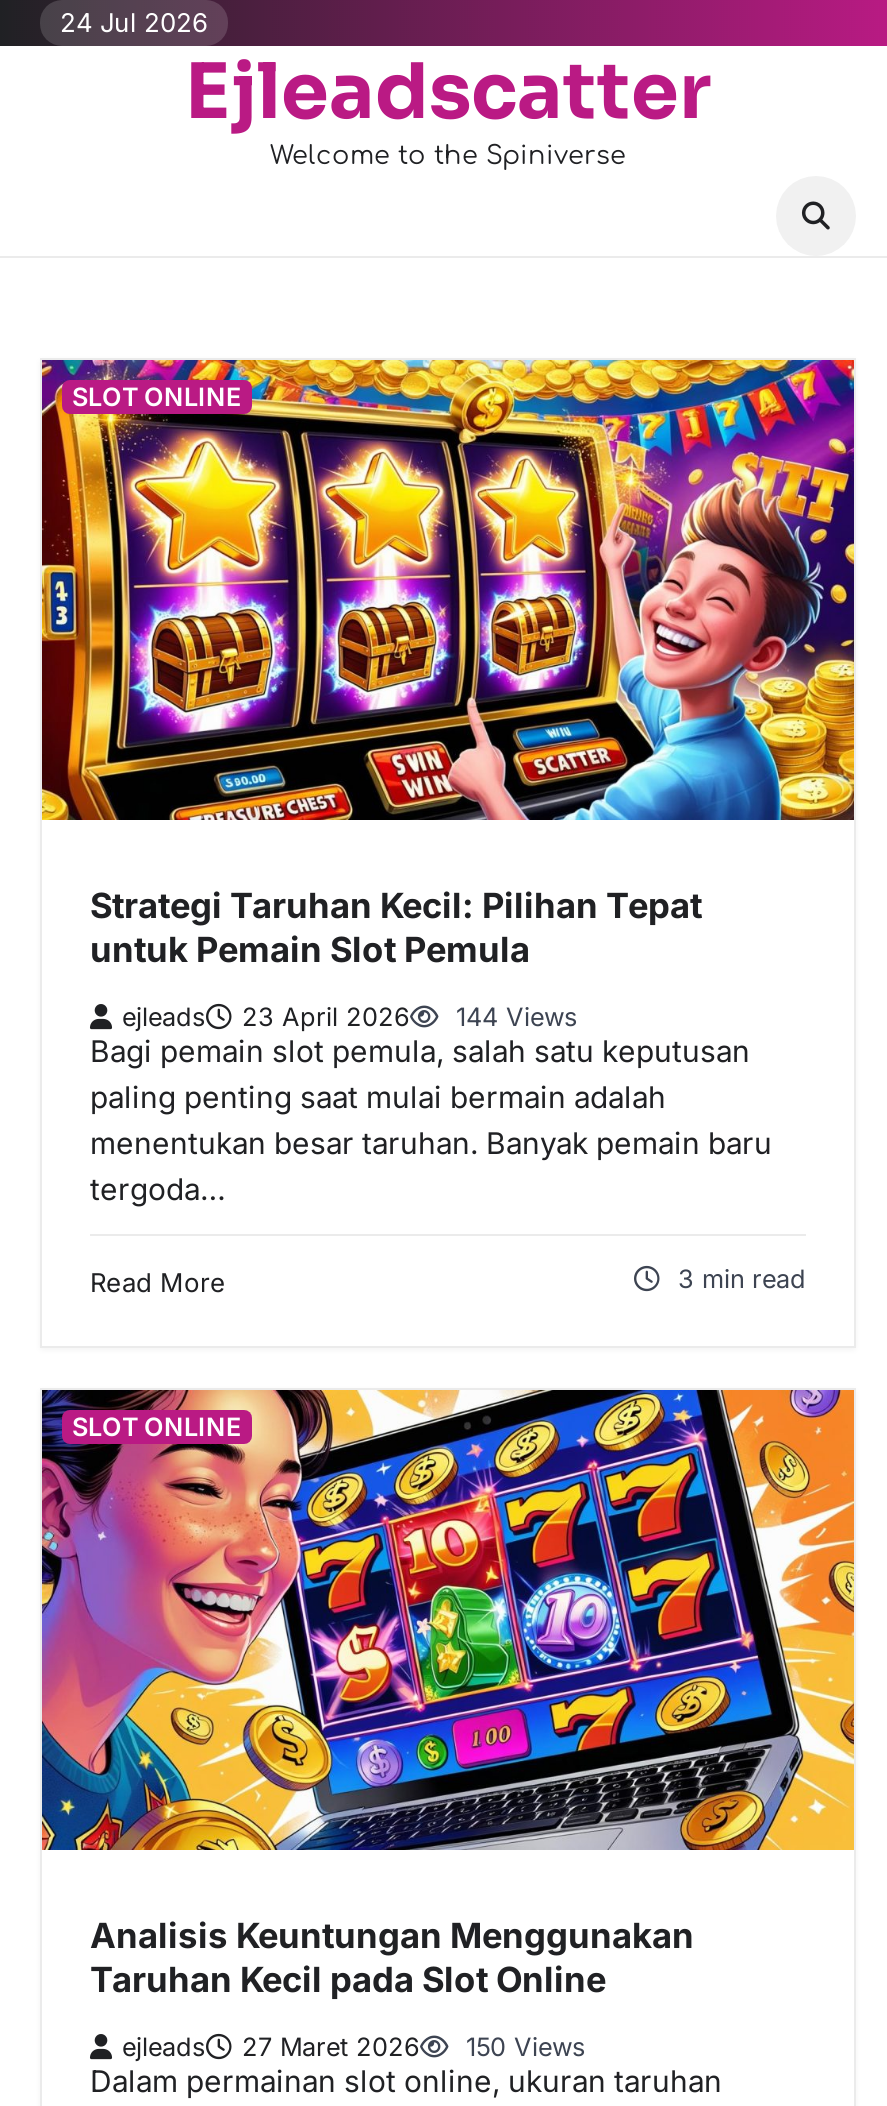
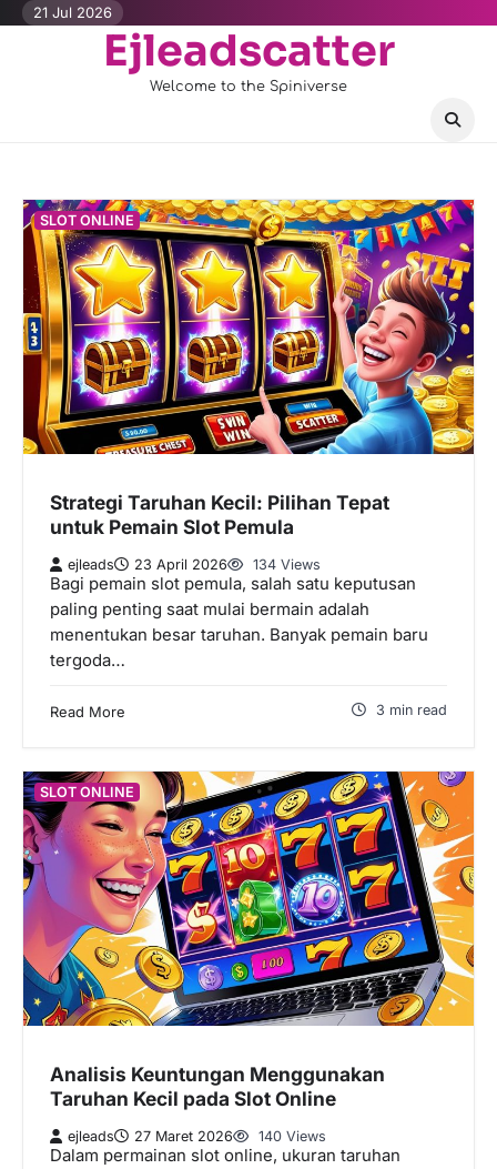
- 24 Jul 2026
+ 21 Jul 2026

- ejleads 23 April 2026 144 Views
+ ejleads 23 April 2026 134 Views

- ejleads 27 Maret 2026 150 Views
+ ejleads 27 Maret 2026 140 Views
